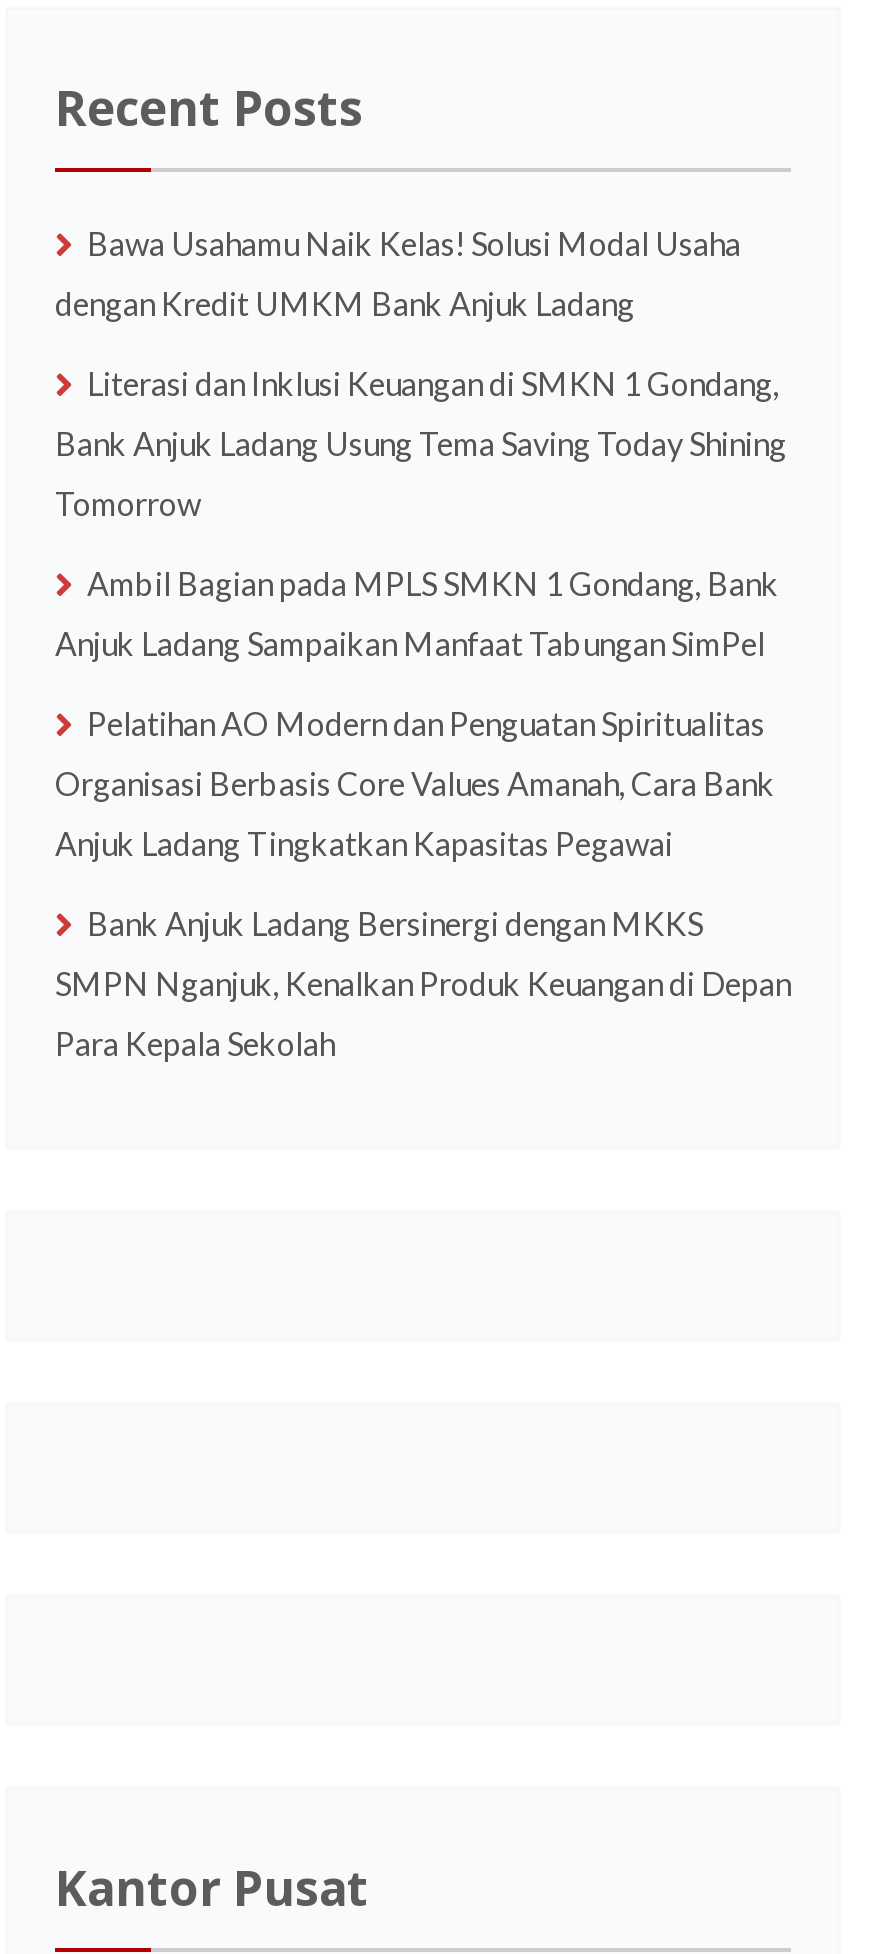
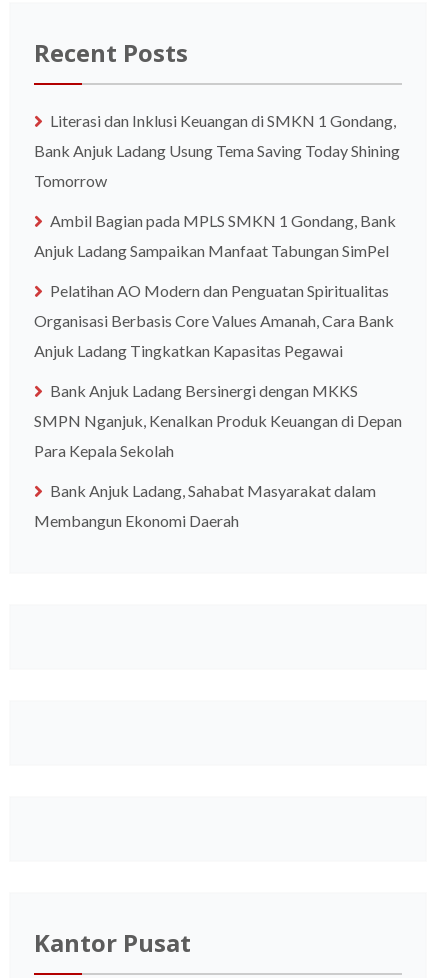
- Bawa Usahamu Naik Kelas! Solusi Modal Usaha
- dengan Kredit UMKM Bank Anjuk Ladang

moved up: Literasi dan Inklusi Keuangan di SMKN 1 Gondang, | Bank Anjuk Ladang Usung Tema Saving Today Shining | Tomorrow | ... | SMPN Nganjuk, Kenalkan Produk Keuangan di Depan | Para Kepala Sekolah

+ Bank Anjuk Ladang, Sahabat Masyarakat dalam
+ Membangun Ekonomi Daerah
